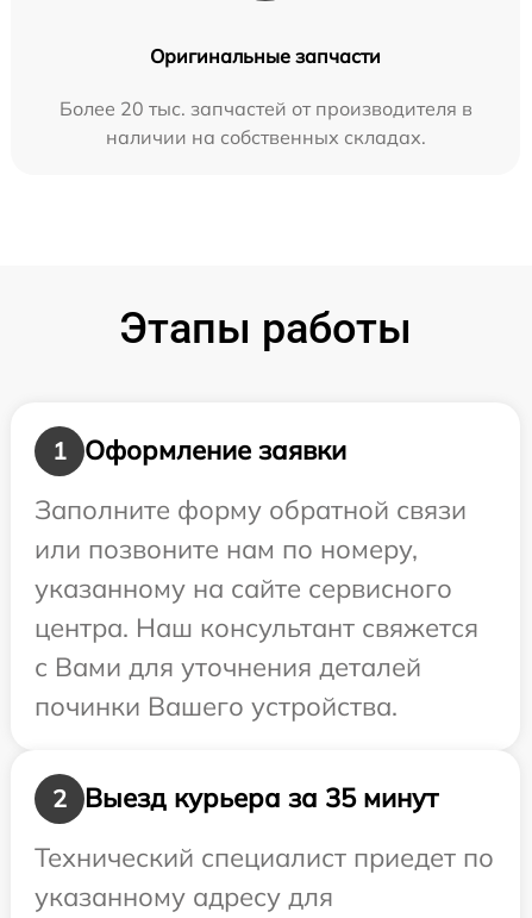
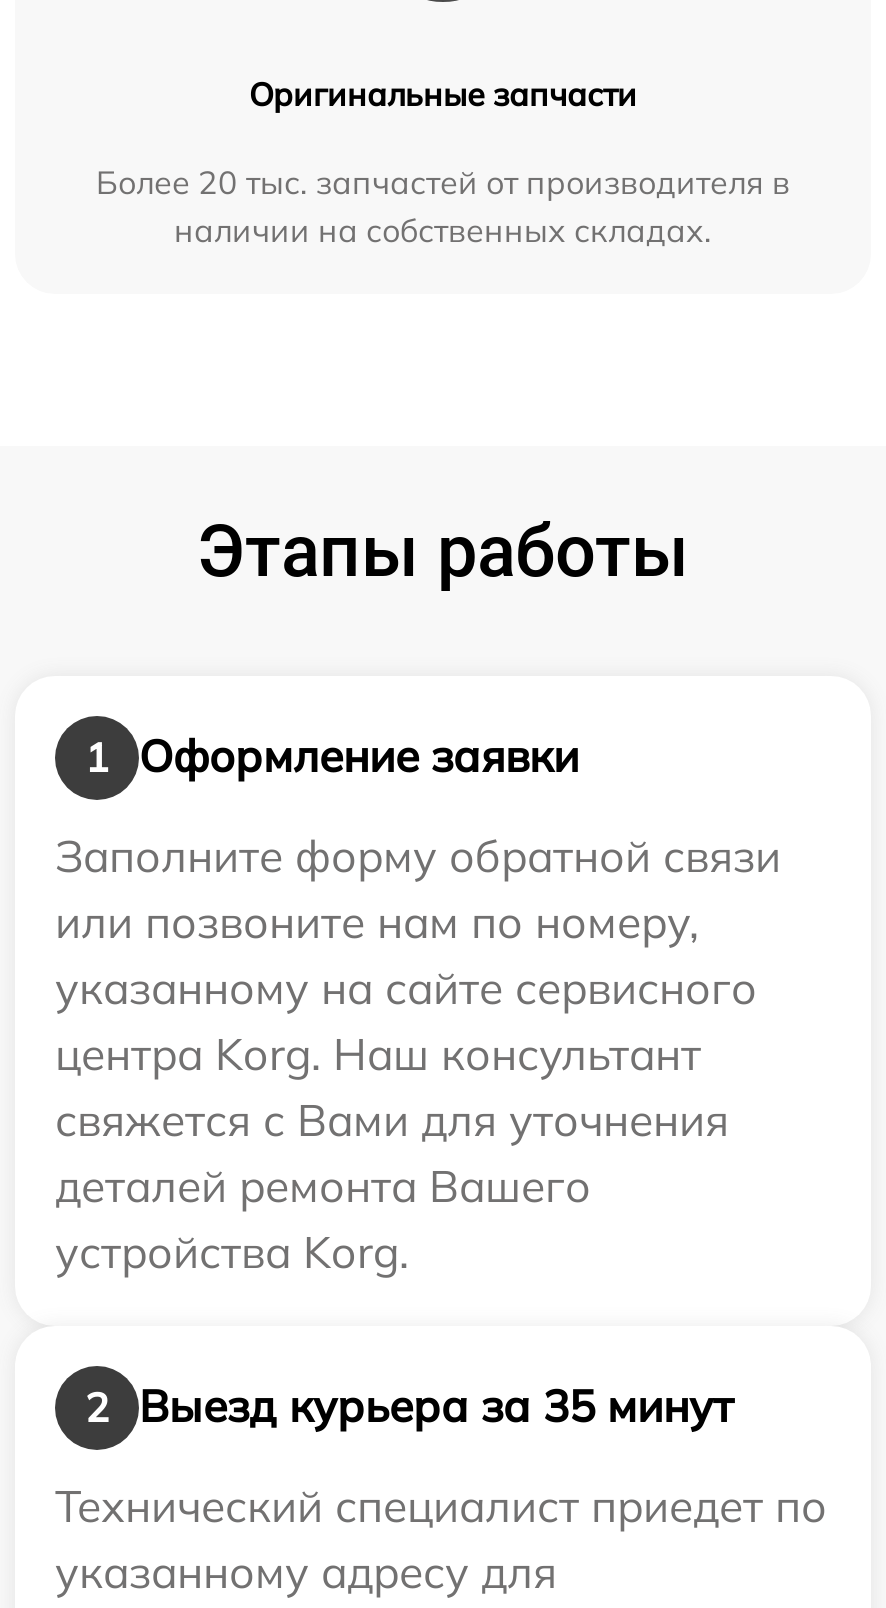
- центра. Наш консультант свяжется
- с Вами для уточнения деталей
- починки Вашего устройства.
+ центра Korg. Наш консультант
+ свяжется с Вами для уточнения
+ деталей ремонта Вашего
+ устройства Korg.
